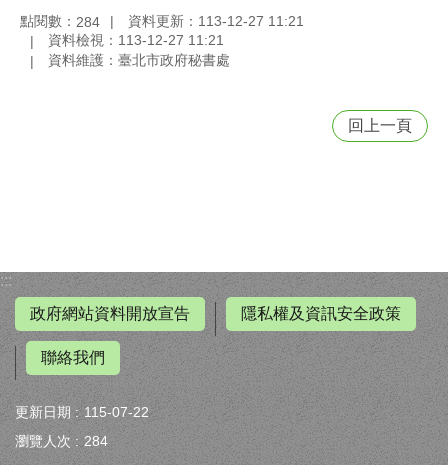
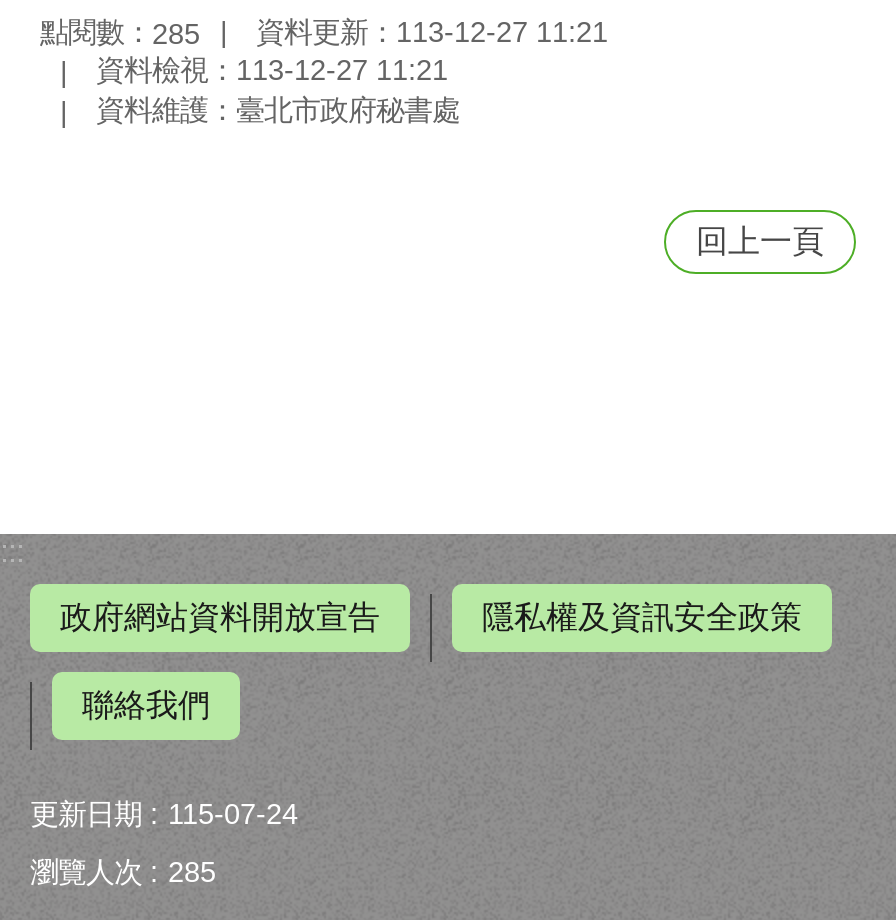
- 點閱數：284 資料更新：113-12-27 11:21
+ 點閱數：285 資料更新：113-12-27 11:21

- 115-07-22
+ 115-07-24

- 瀏覽人次 284
+ 瀏覽人次 285
